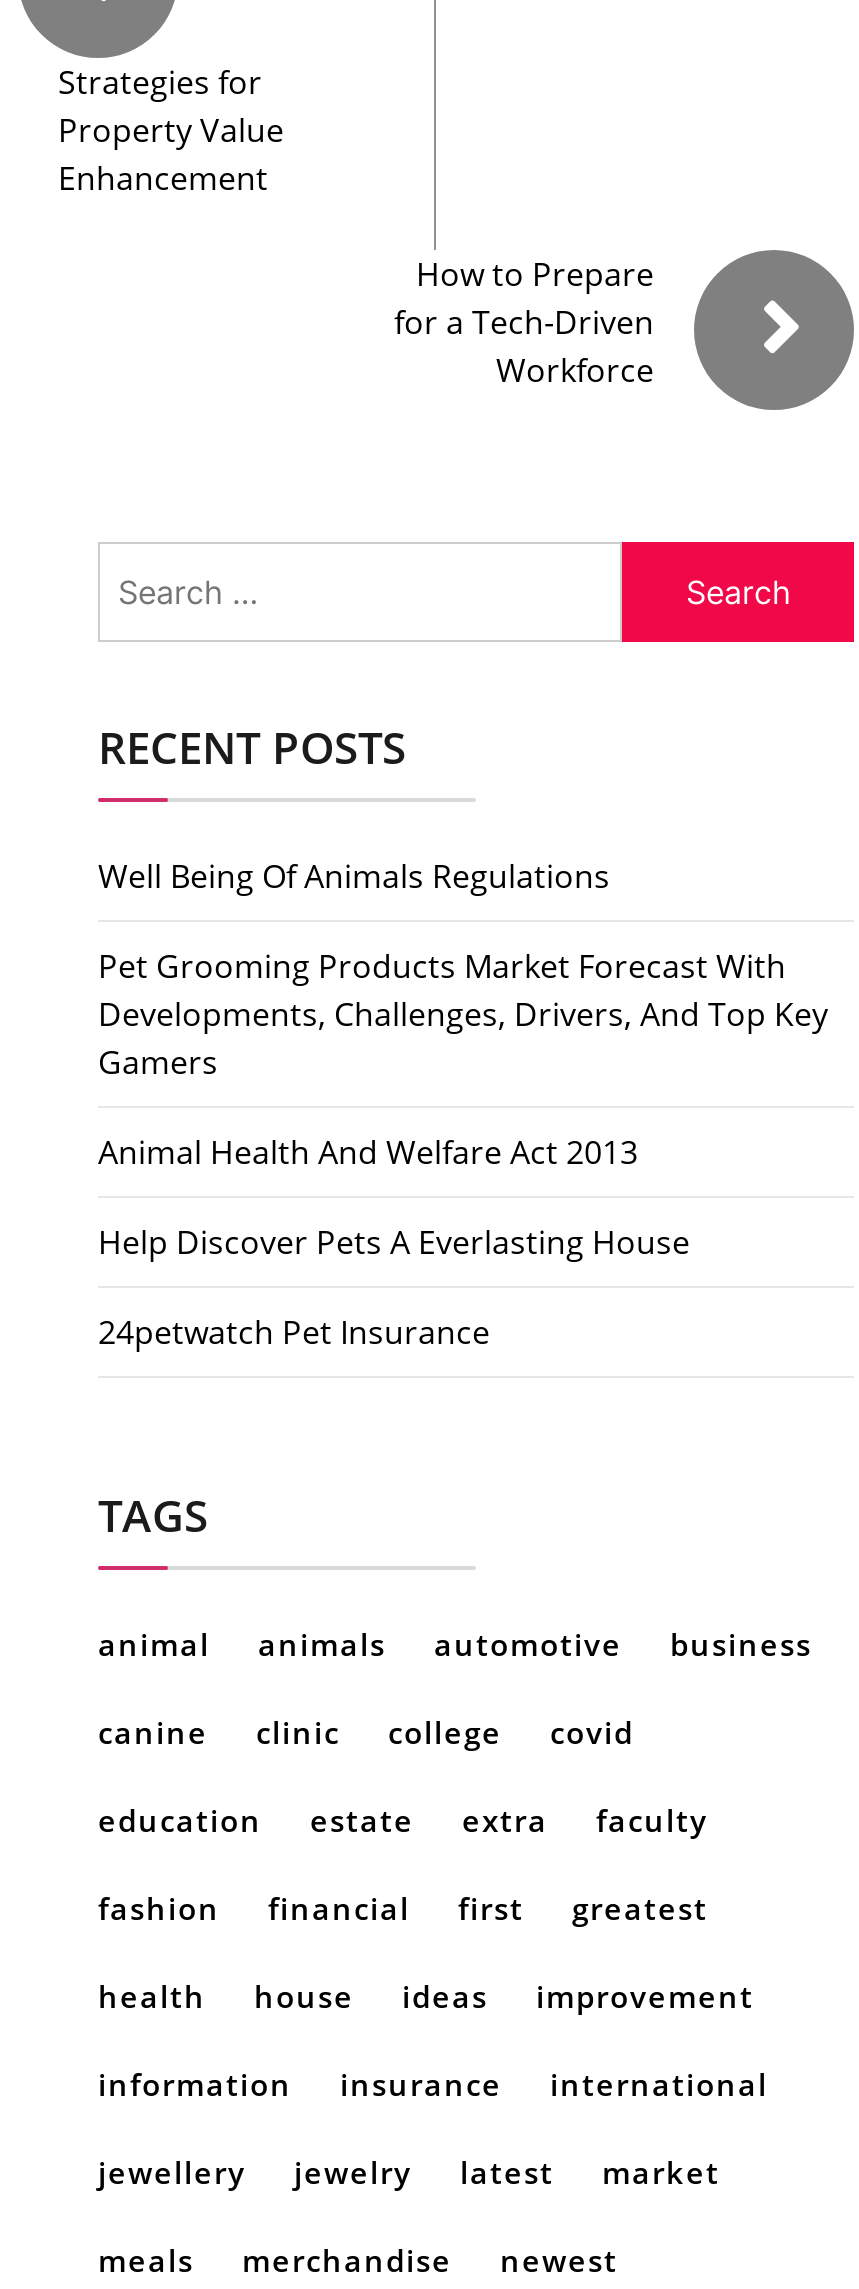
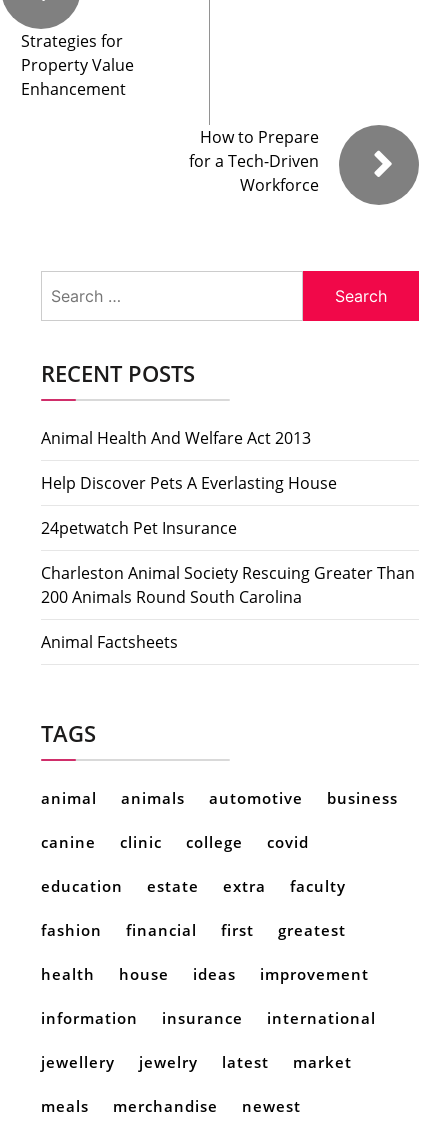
- Well Being Of Animals Regulations
- Pet Grooming Products Market Forecast With
- Developments, Challenges, Drivers, And Top Key
- Gamers

moved up: Animal Health And Welfare Act 2013 | Help Discover Pets A Everlasting House | 24petwatch Pet Insurance

+ Charleston Animal Society Rescuing Greater Than
+ 200 Animals Round South Carolina
+ Animal Factsheets
